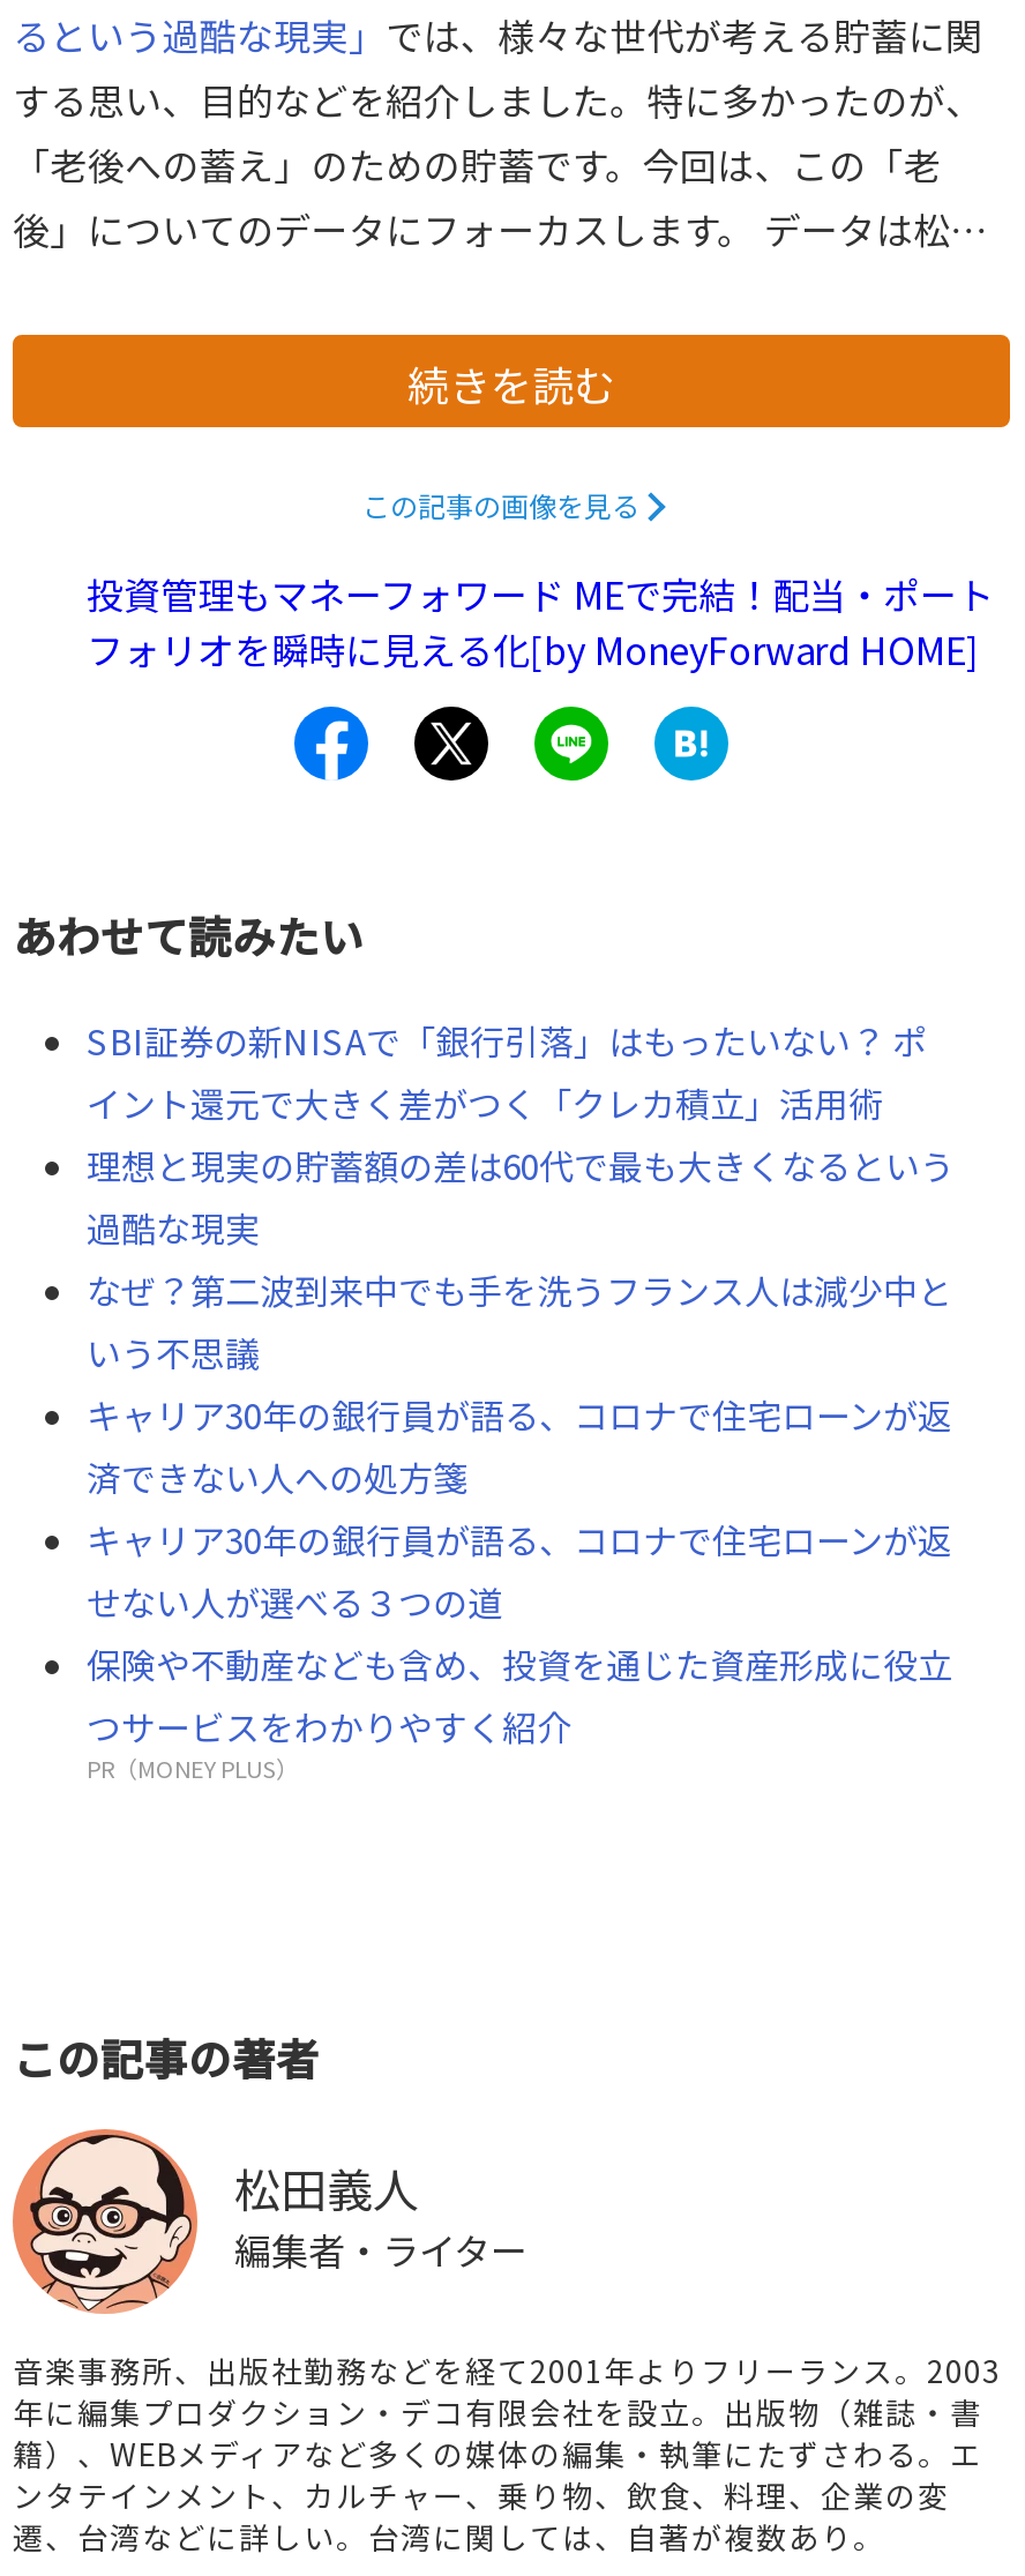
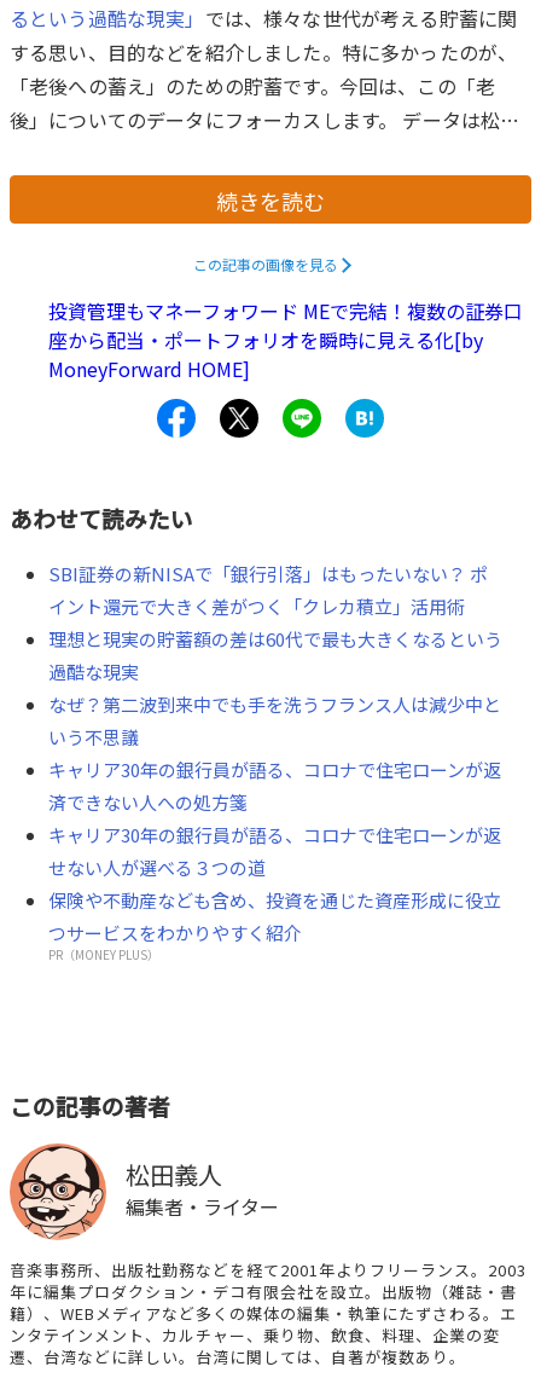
- 投資管理もマネーフォワード MEで完結！配当・ポート
- フォリオを瞬時に見える化[by MoneyForward HOME]
+ 投資管理もマネーフォワード MEで完結！複数の証券口
+ 座から配当・ポートフォリオを瞬時に見える化[by
+ MoneyForward HOME]
